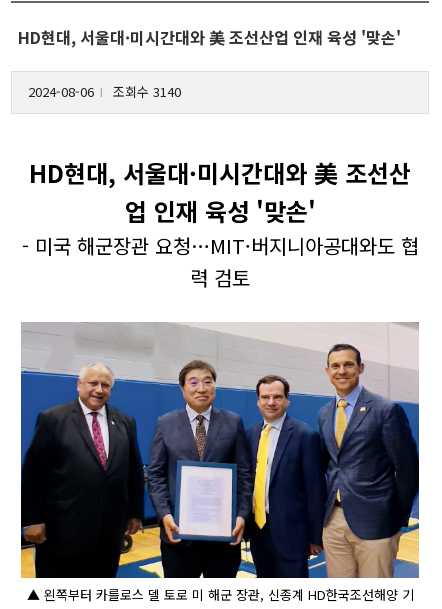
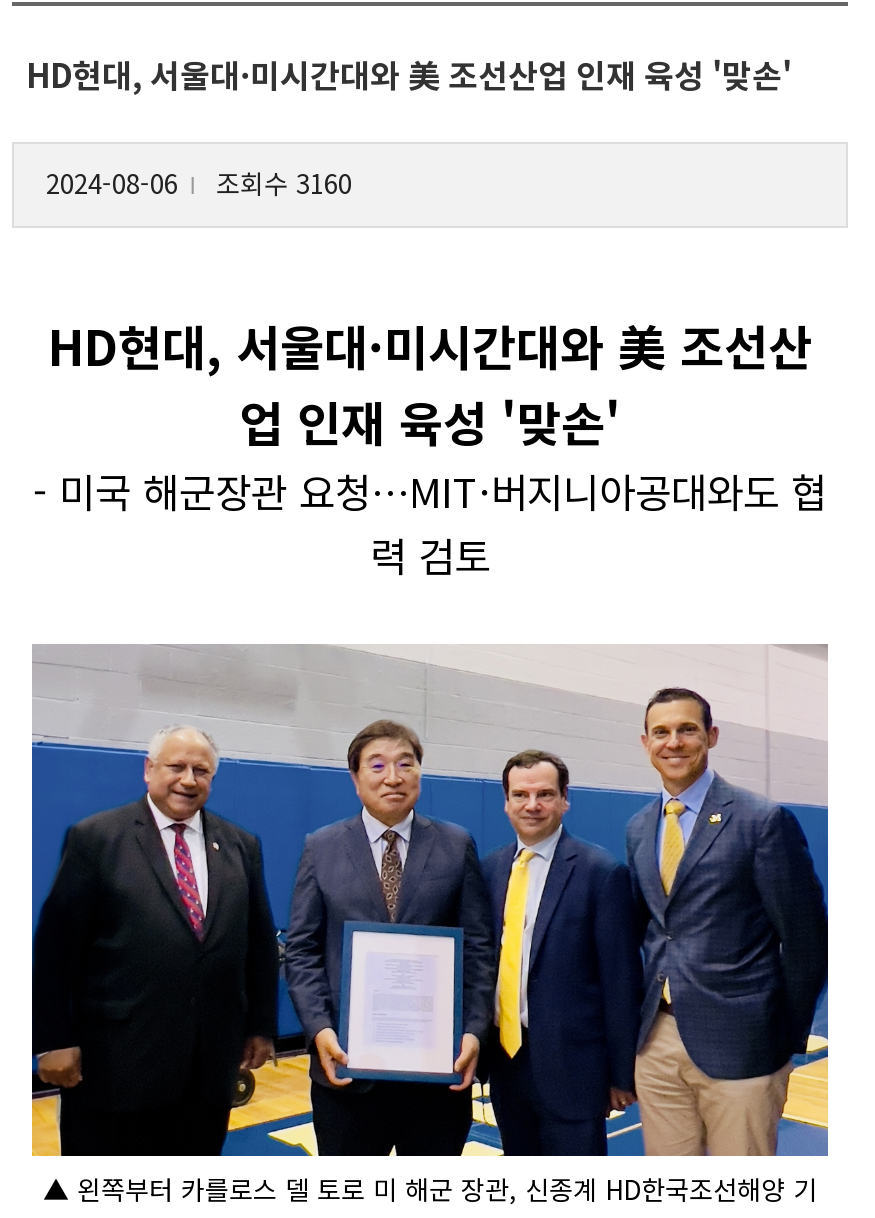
- 2024-08-06 l 조회수 3140
+ 2024-08-06 l 조회수 3160
